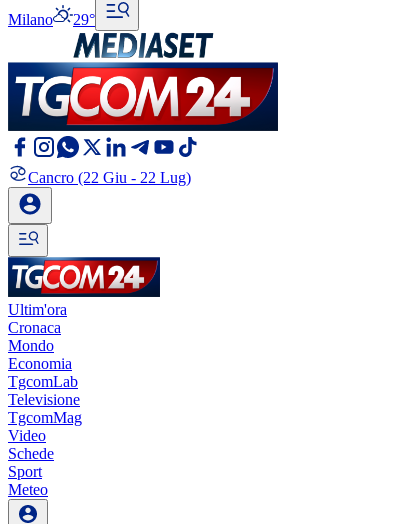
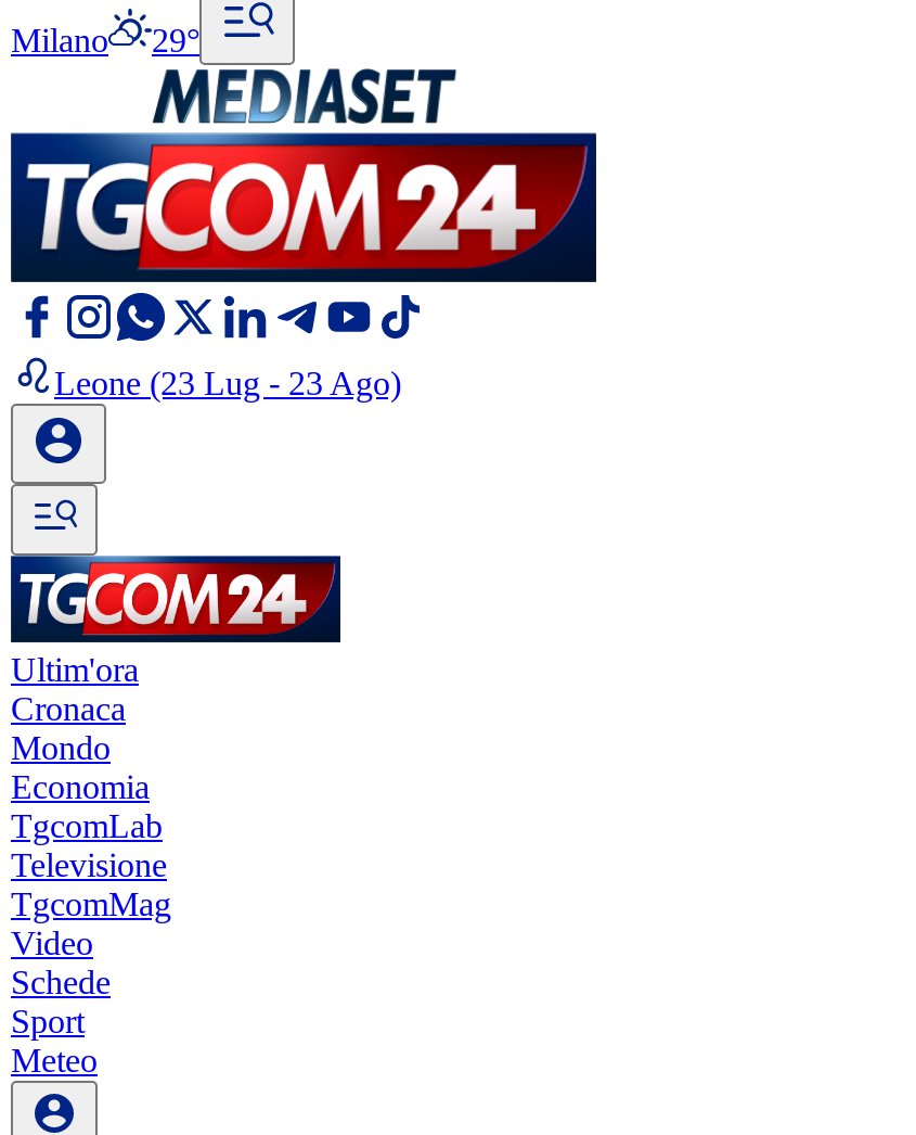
- Cancro (22 Giu - 22 Lug)
+ Leone (23 Lug - 23 Ago)
